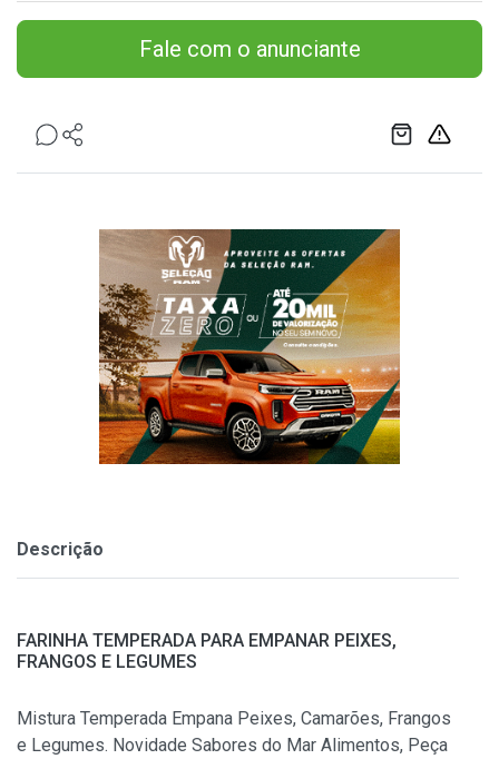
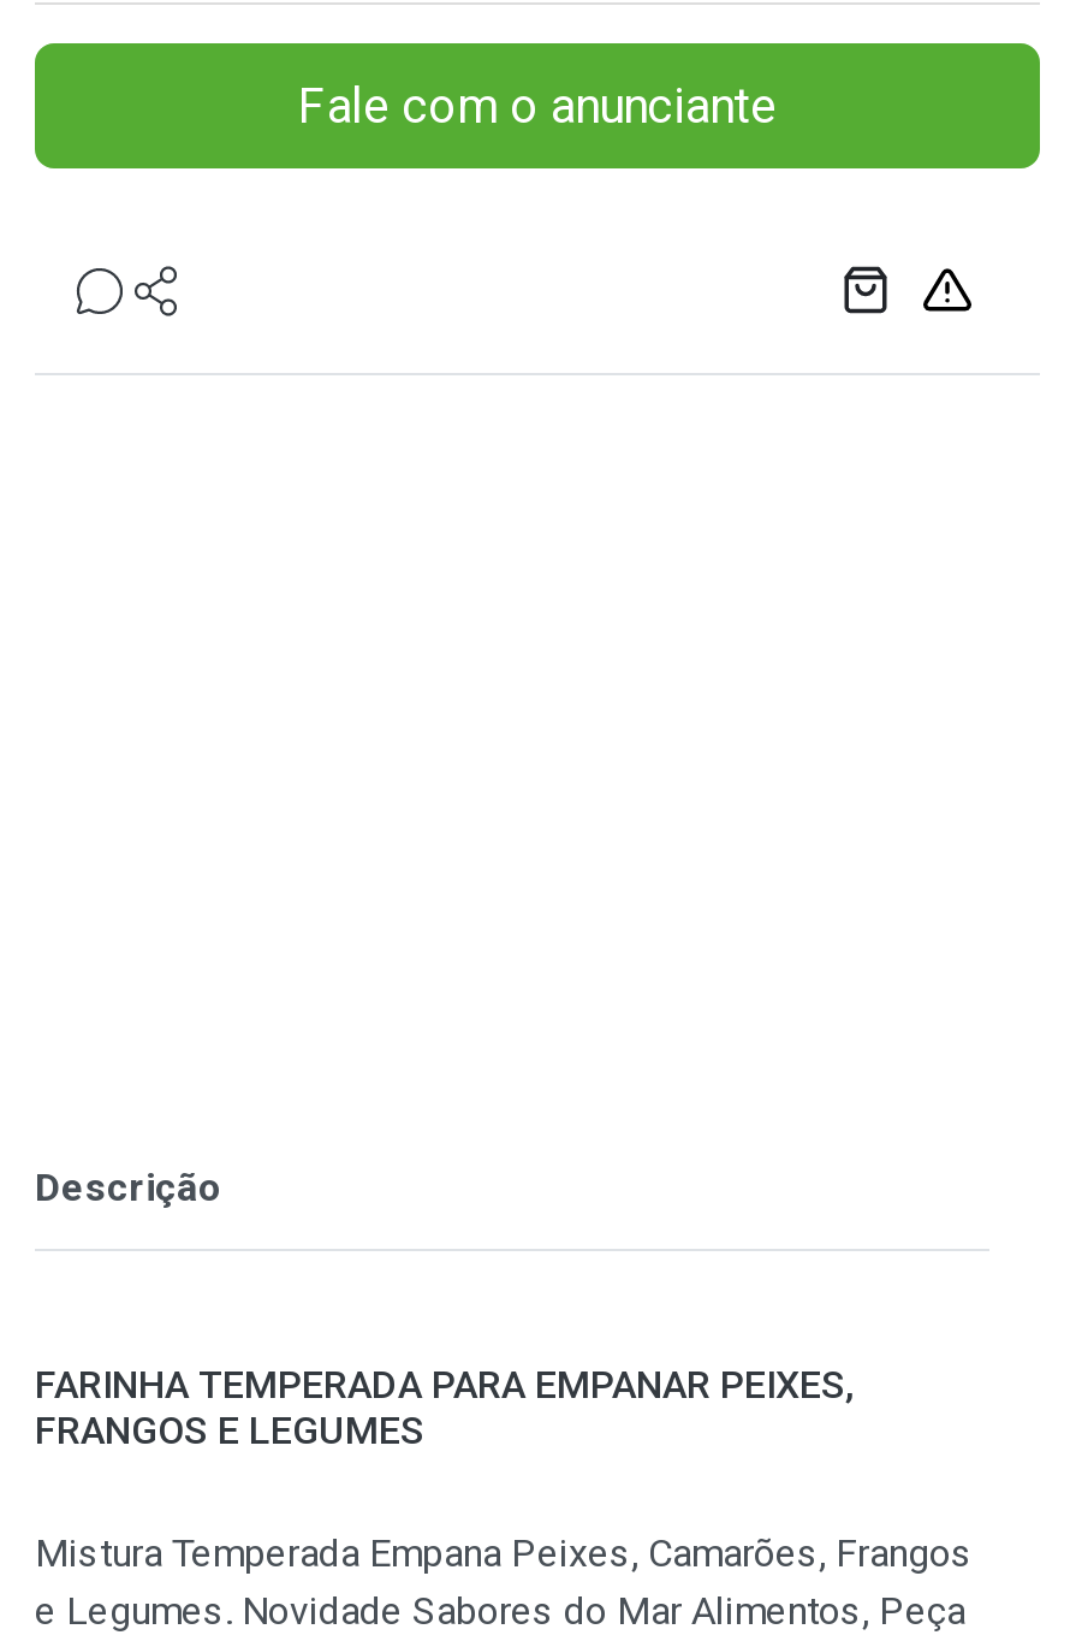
- [image]
